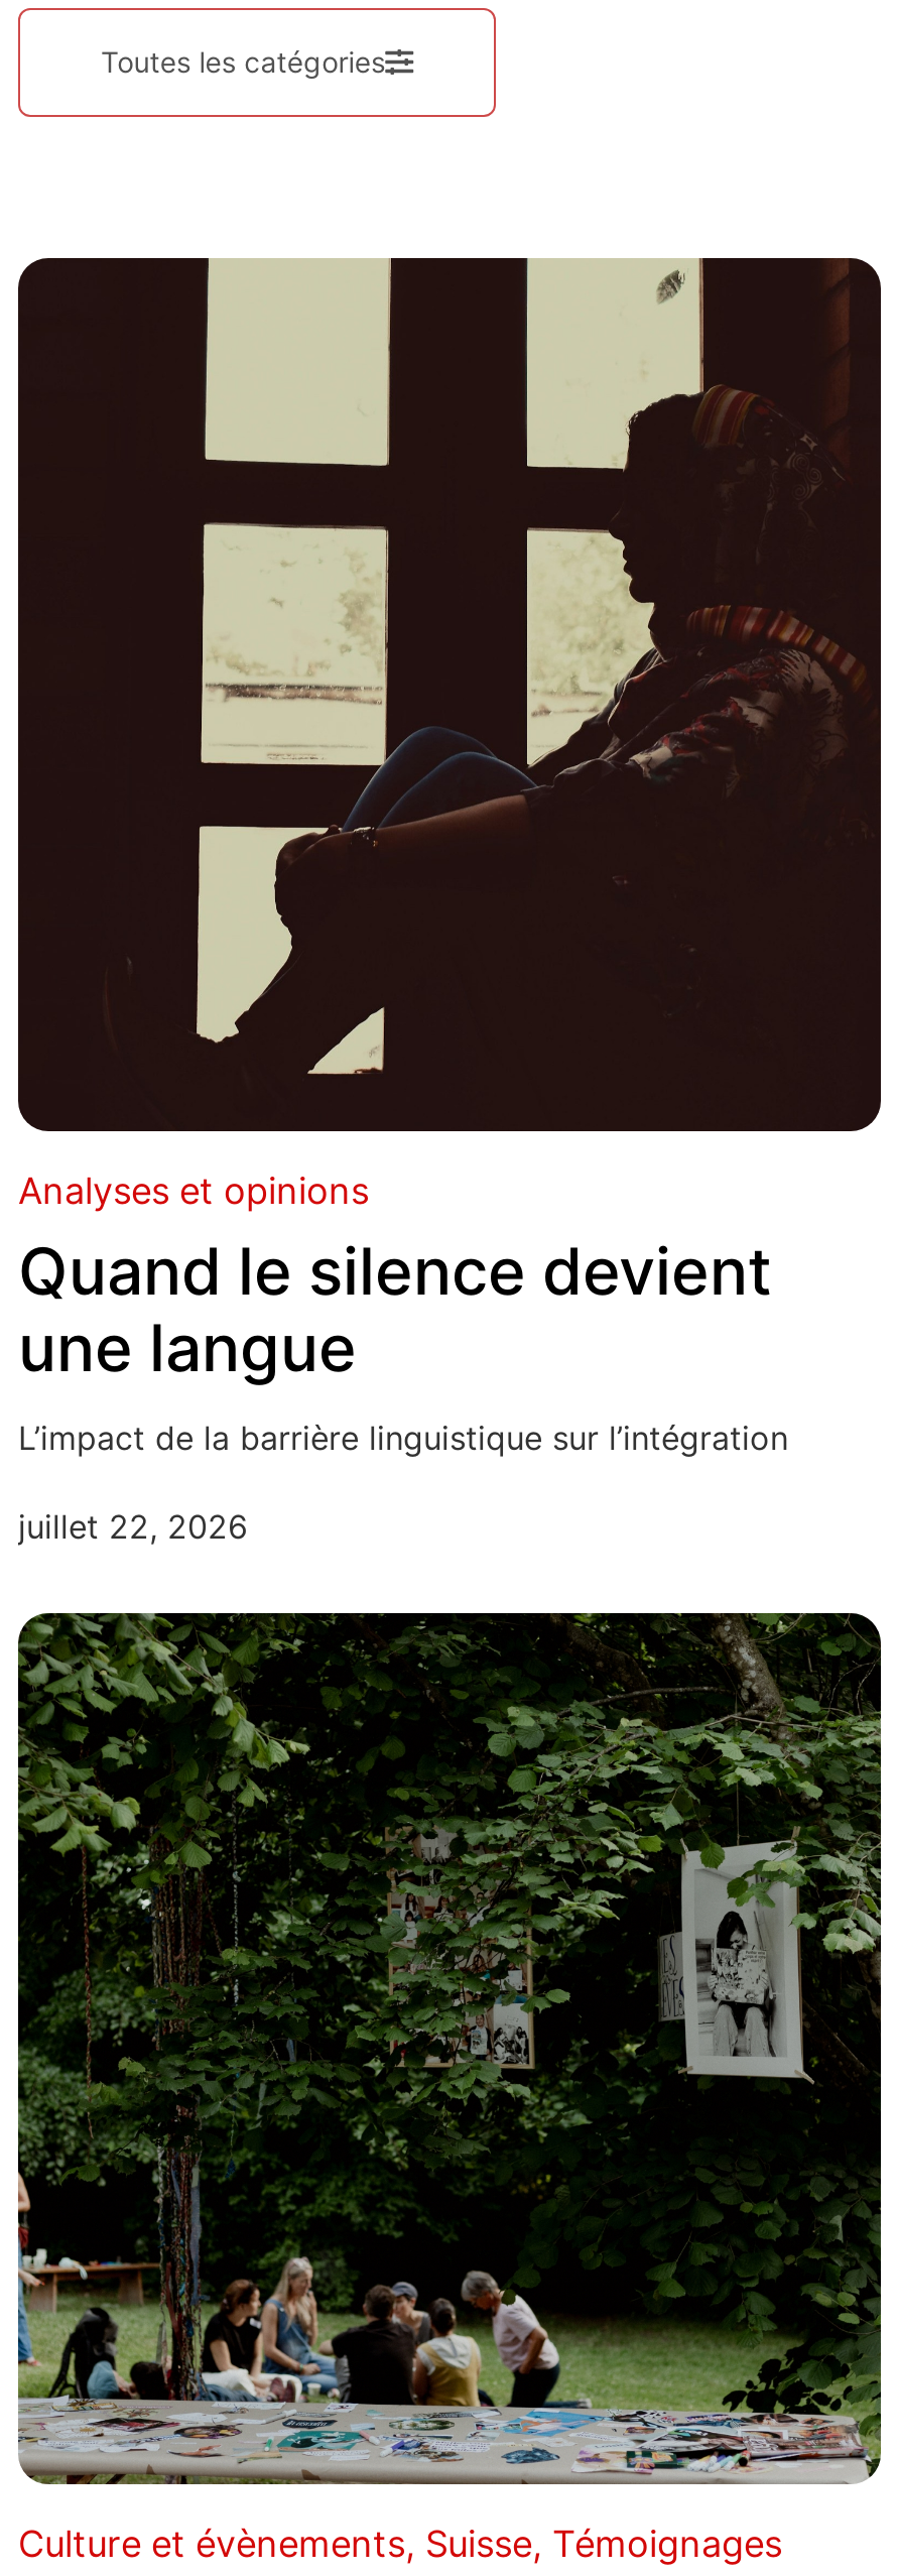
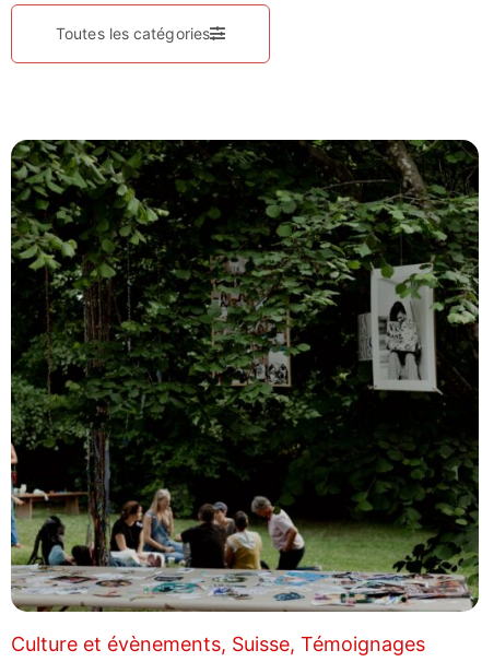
- [image]
- Analyses et opinions
- Quand le silence devient
- une langue
- L’impact de la barrière linguistique sur l’intégration
- juillet 22, 2026
